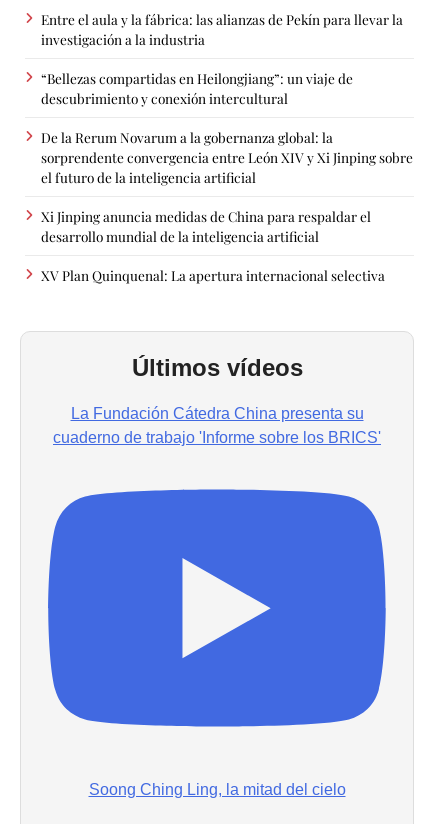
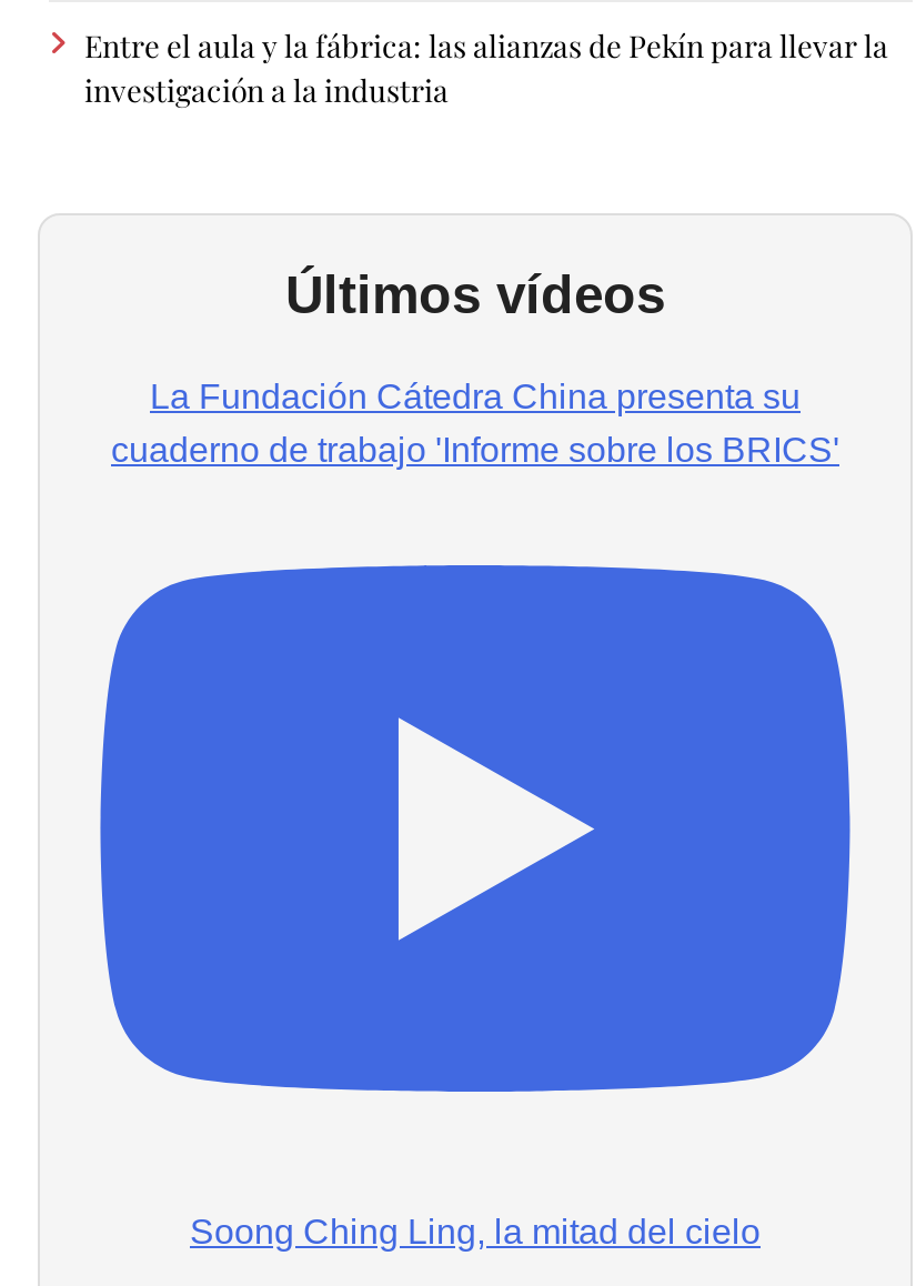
- “Bellezas compartidas en Heilongjiang”: un viaje de
- descubrimiento y conexión intercultural
- De la Rerum Novarum a la gobernanza global: la
- sorprendente convergencia entre León XIV y Xi Jinping sobre
- el futuro de la inteligencia artificial
- Xi Jinping anuncia medidas de China para respaldar el
- desarrollo mundial de la inteligencia artificial
- XV Plan Quinquenal: La apertura internacional selectiva
